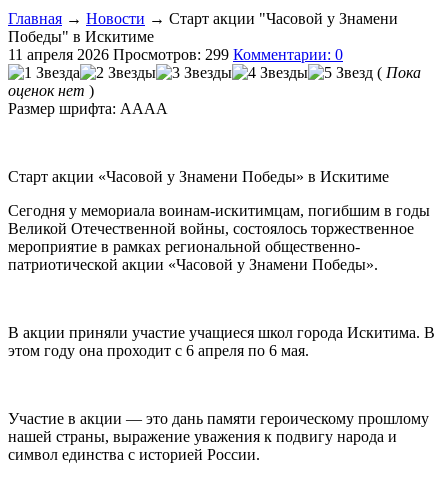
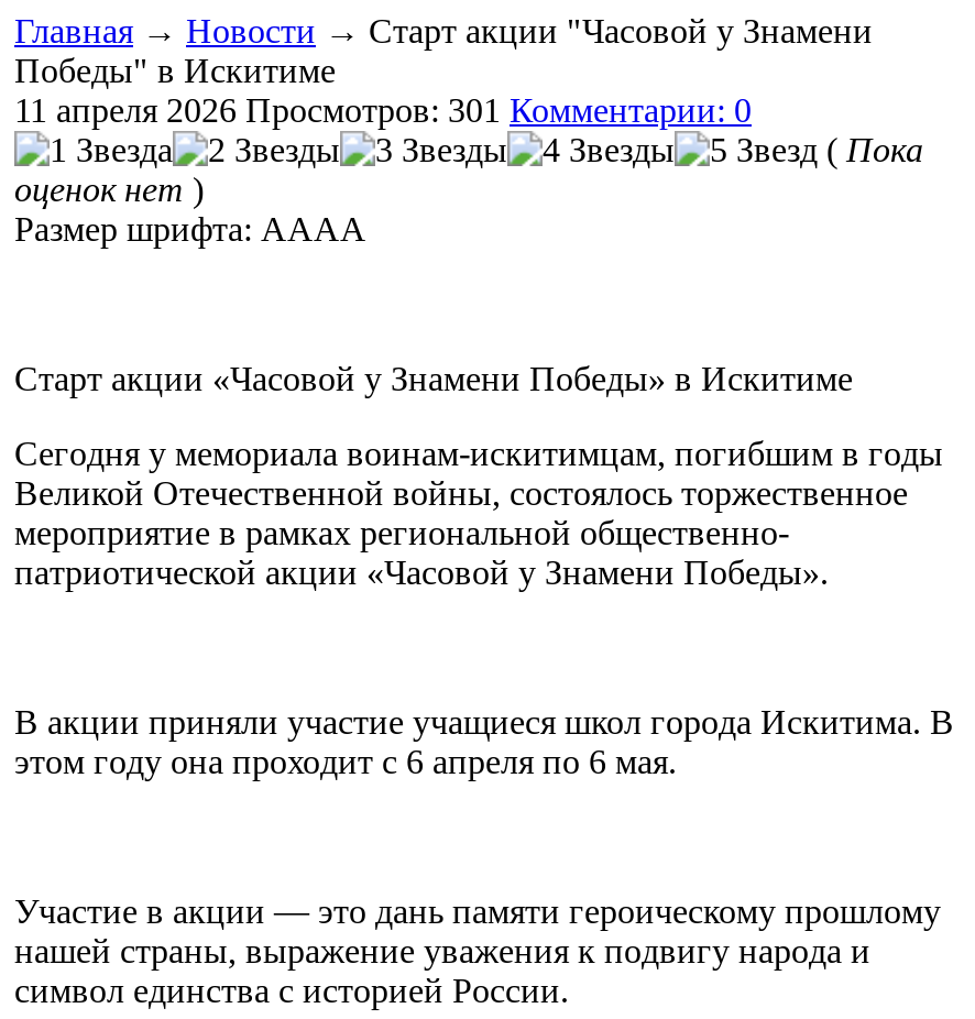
- 11 апреля 2026 Просмотров: 299 Комментарии: 0
+ 11 апреля 2026 Просмотров: 301 Комментарии: 0
